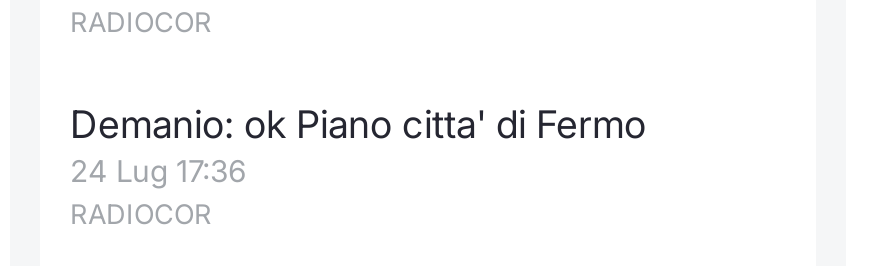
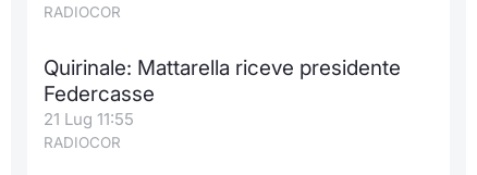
- Demanio: ok Piano citta' di Fermo
- 24 Lug 17:36
+ Quirinale: Mattarella riceve presidente
+ Federcasse
+ 21 Lug 11:55
